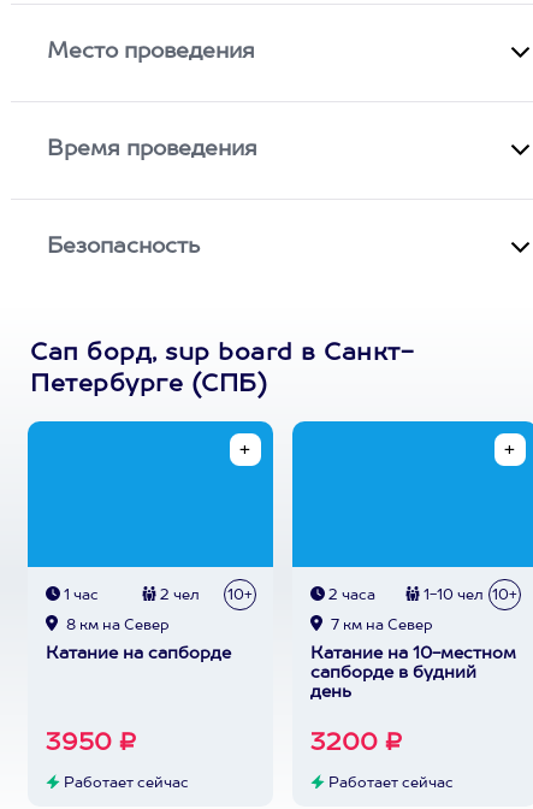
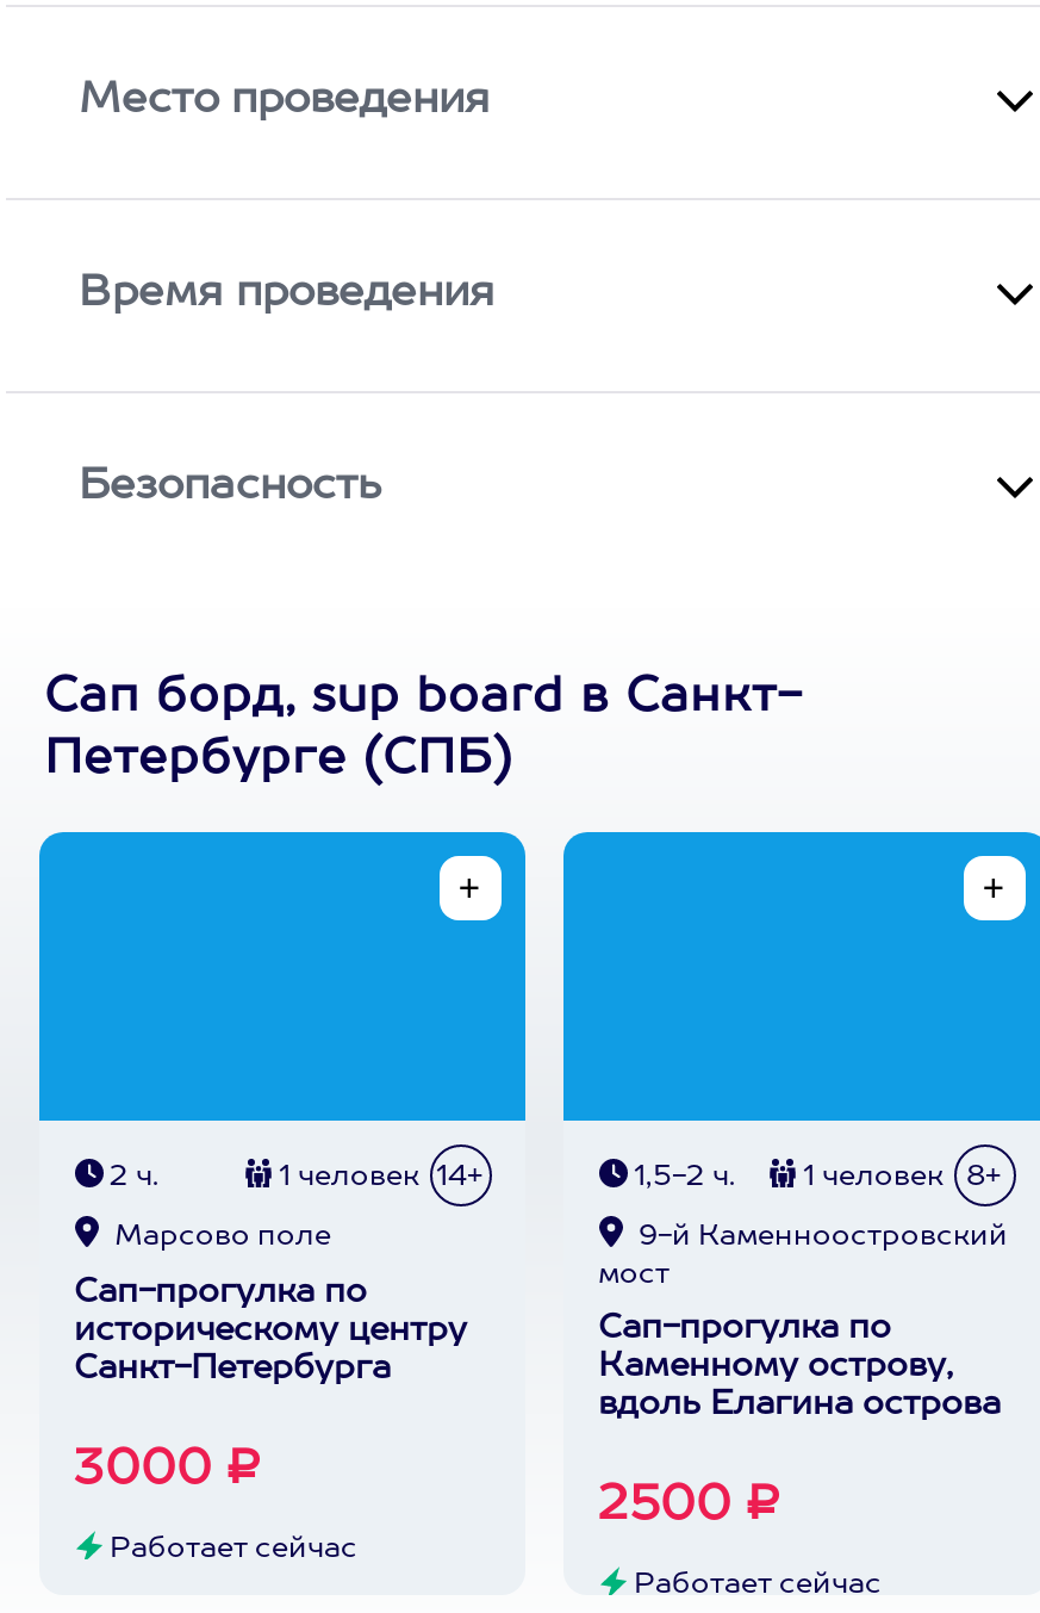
- 1 час
- 2 чел
- 10+
+ 2 ч.
+ 1 человек 14+

- 2 часа
- 1-10 чел 10+
+ 1,5-2 ч.
+ 1 человек
+ 8+

- 8 км на Север
+ Марсово поле

- 7 км на Север
+ 9-й Каменноостровский
+ мост

- Катание на сапборде
+ Сап-прогулка по
+ историческому центру
+ Санкт-Петербурга

- Катание на 10-местном
- сапборде в будний
- день
+ Сап-прогулка по
+ Каменному острову,
+ вдоль Елагина острова

- 3950 ₽
+ 3000 ₽

- 3200 ₽
+ 2500 ₽
